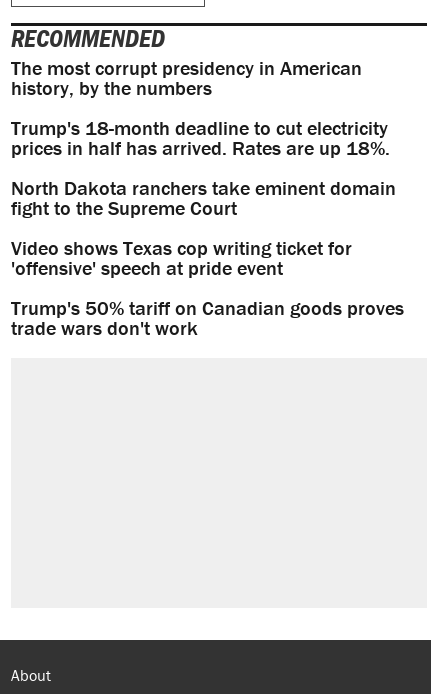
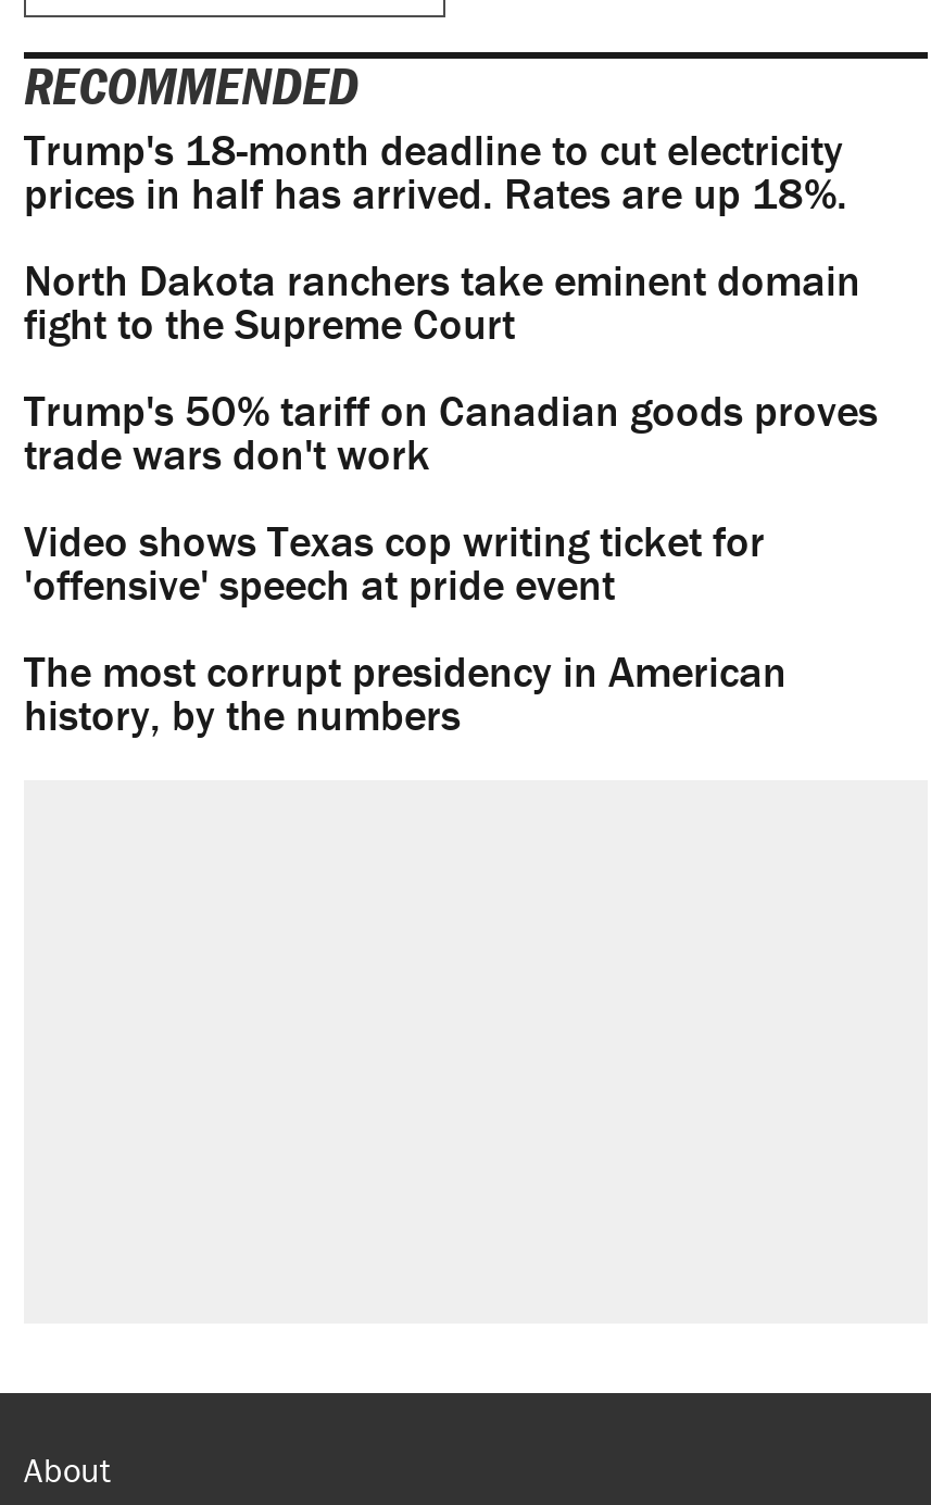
moved down: The most corrupt presidency in American | history, by the numbers

moved up: Trump's 18-month deadline to cut electricity | prices in half has arrived. Rates are up 18%. | North Dakota ranchers take eminent domain | fight to the Supreme Court

moved up: Trump's 50% tariff on Canadian goods proves | trade wars don't work
